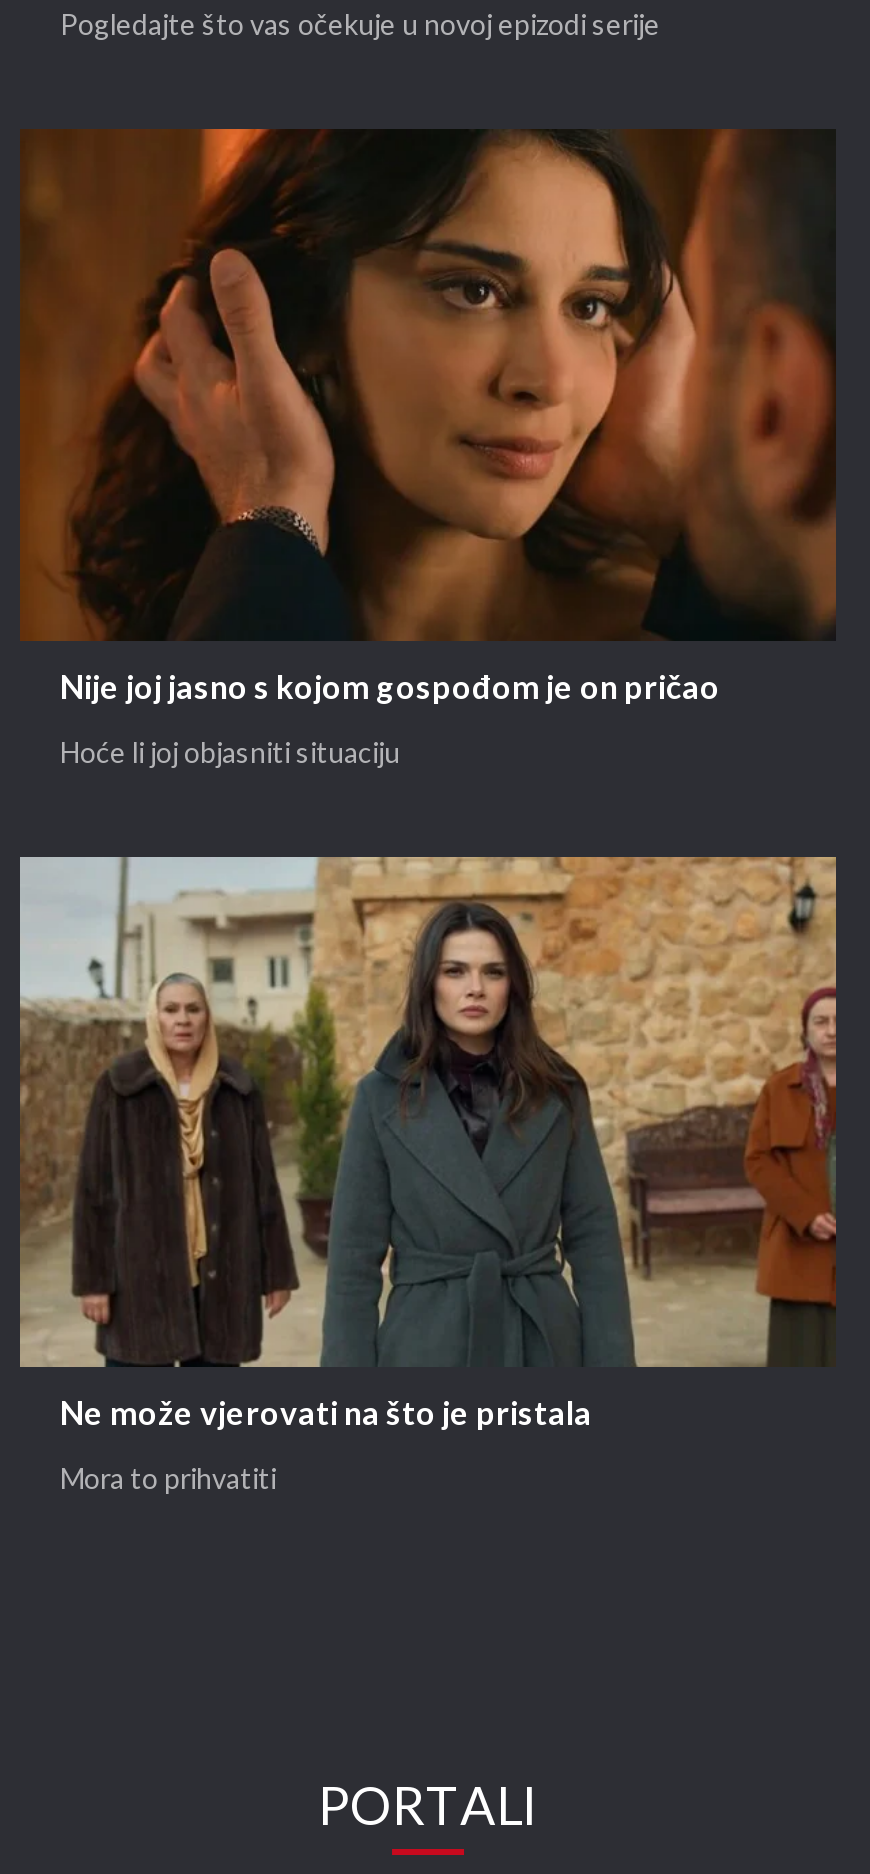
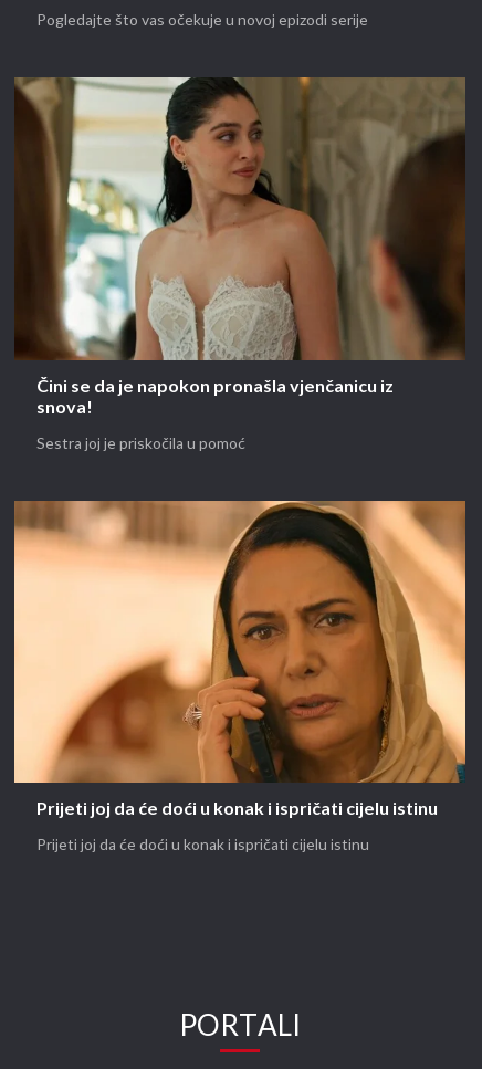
- [image]
- Nije joj jasno s kojom gospođom je on pričao
+ [image]
+ Čini se da je napokon pronašla vjenčanicu iz
+ snova!

- Hoće li joj objasniti situaciju
+ Sestra joj je priskočila u pomoć

- [image]
- Ne može vjerovati na što je pristala
+ [image]
+ Prijeti joj da će doći u konak i ispričati cijelu istinu

- Mora to prihvatiti
+ Prijeti joj da će doći u konak i ispričati cijelu istinu
